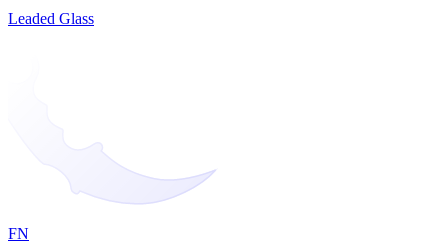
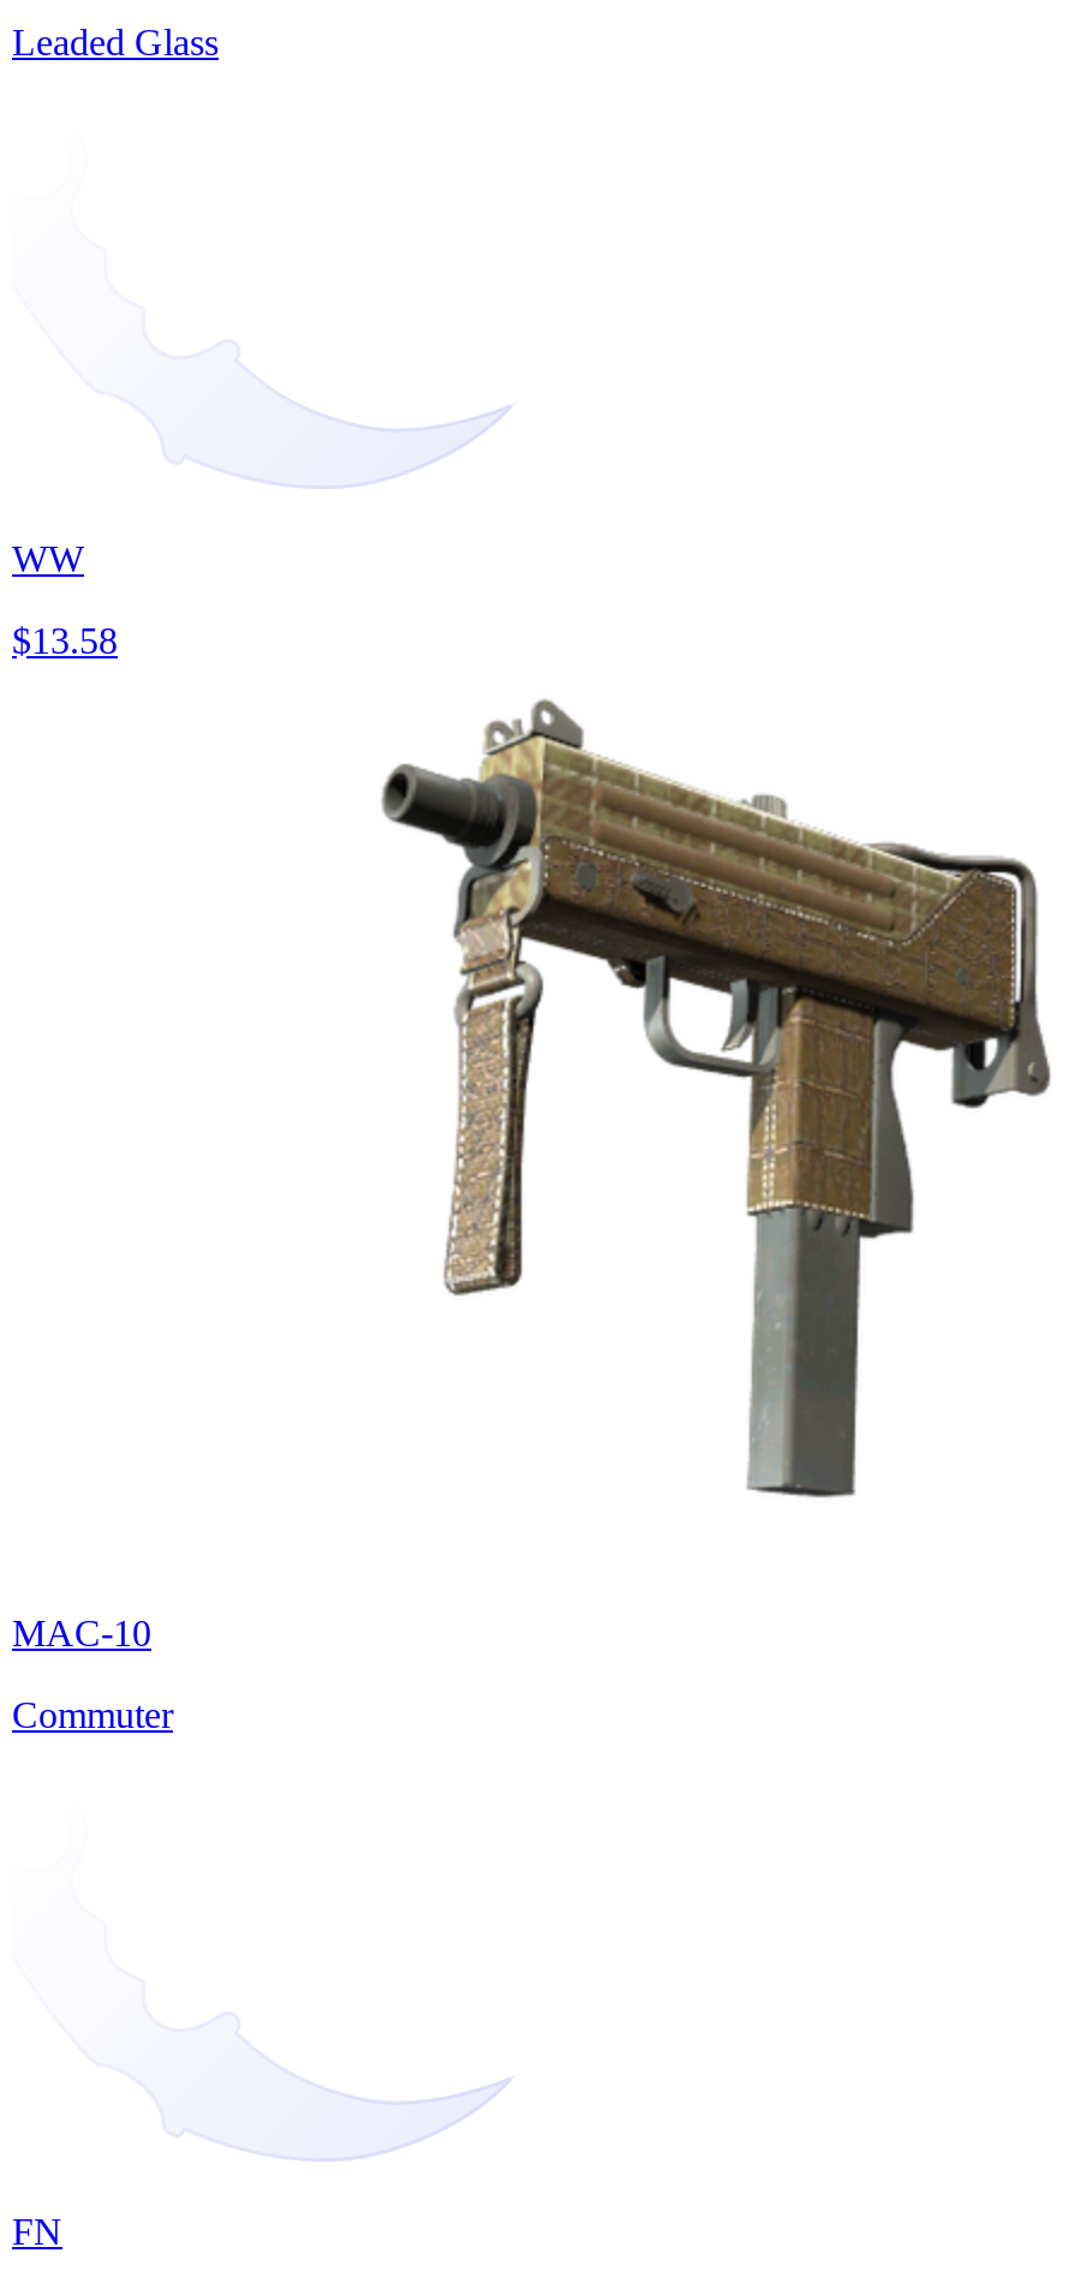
+ WW
+ $13.58

+ MAC-10
+ Commuter

+ [image]
